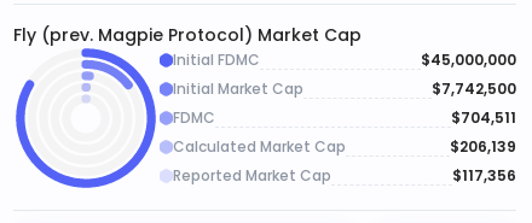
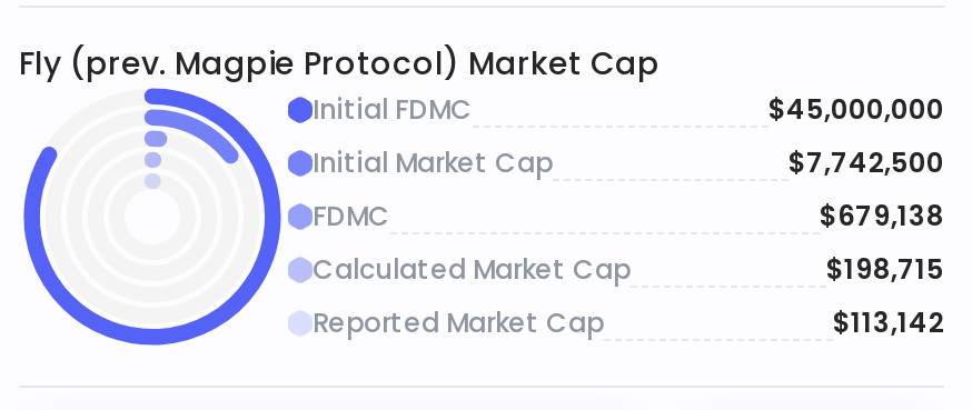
- $704,511
+ $679,138

- $206,139
+ $198,715

- $117,356
+ $113,142
